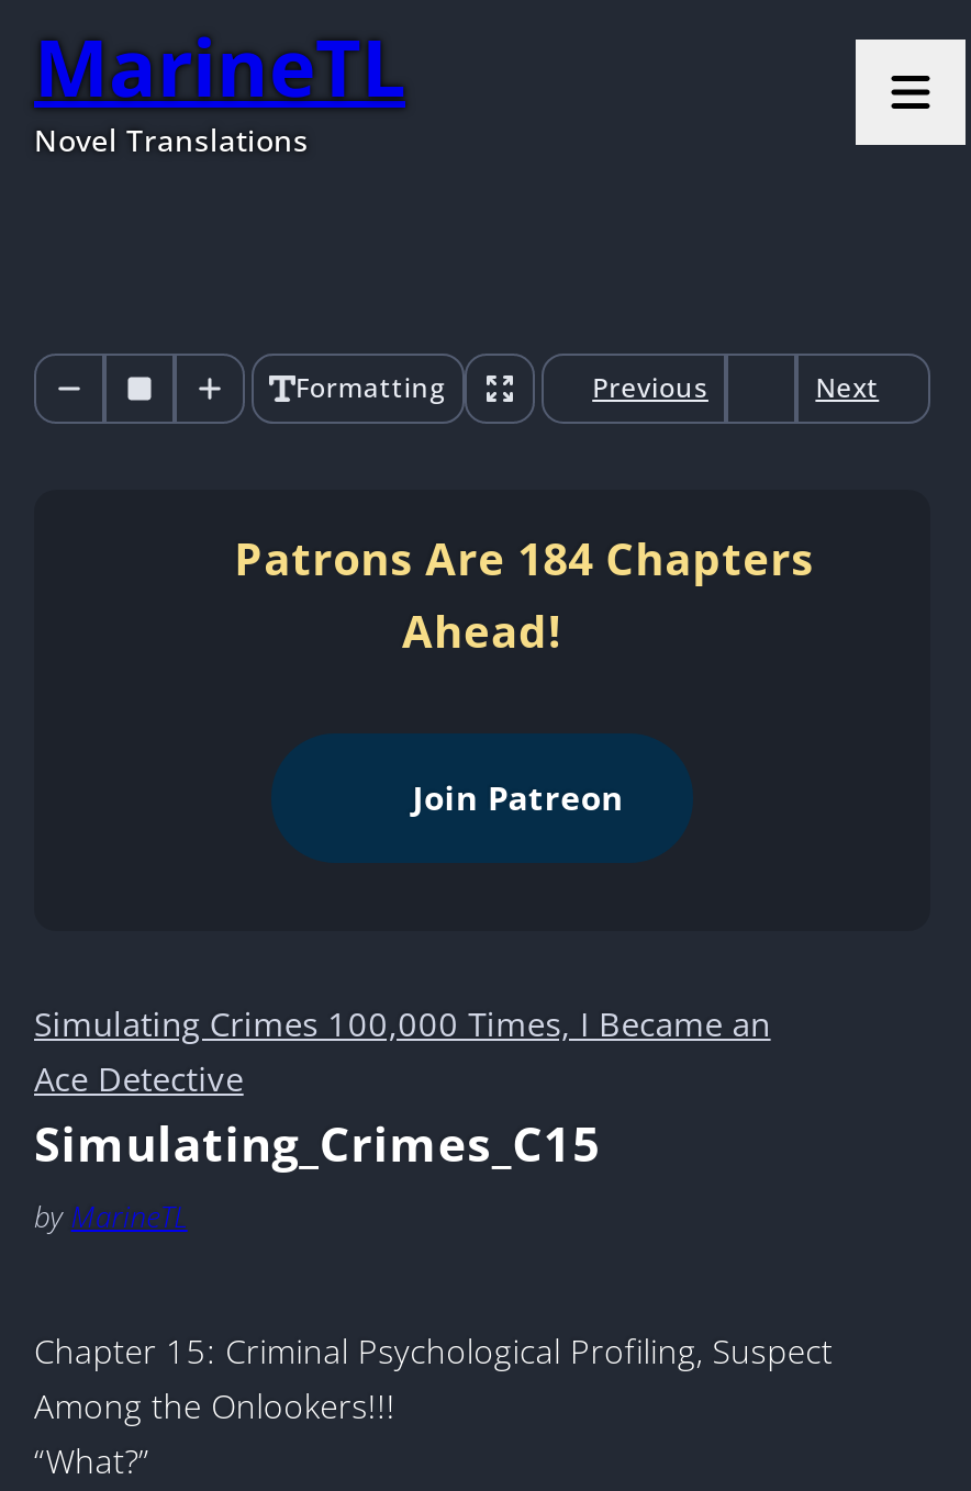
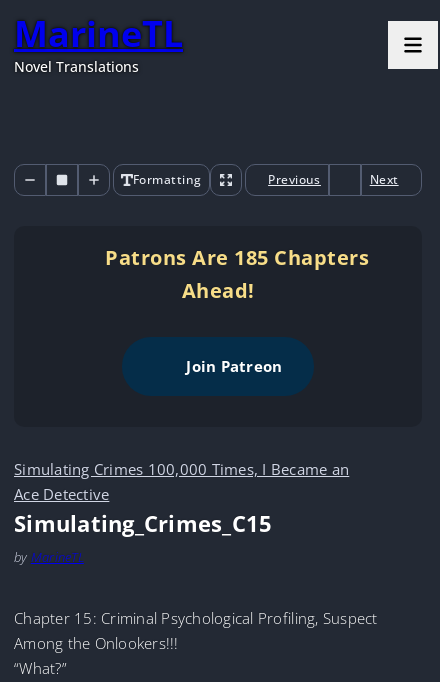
- Patrons Are 184 Chapters
+ Patrons Are 185 Chapters
